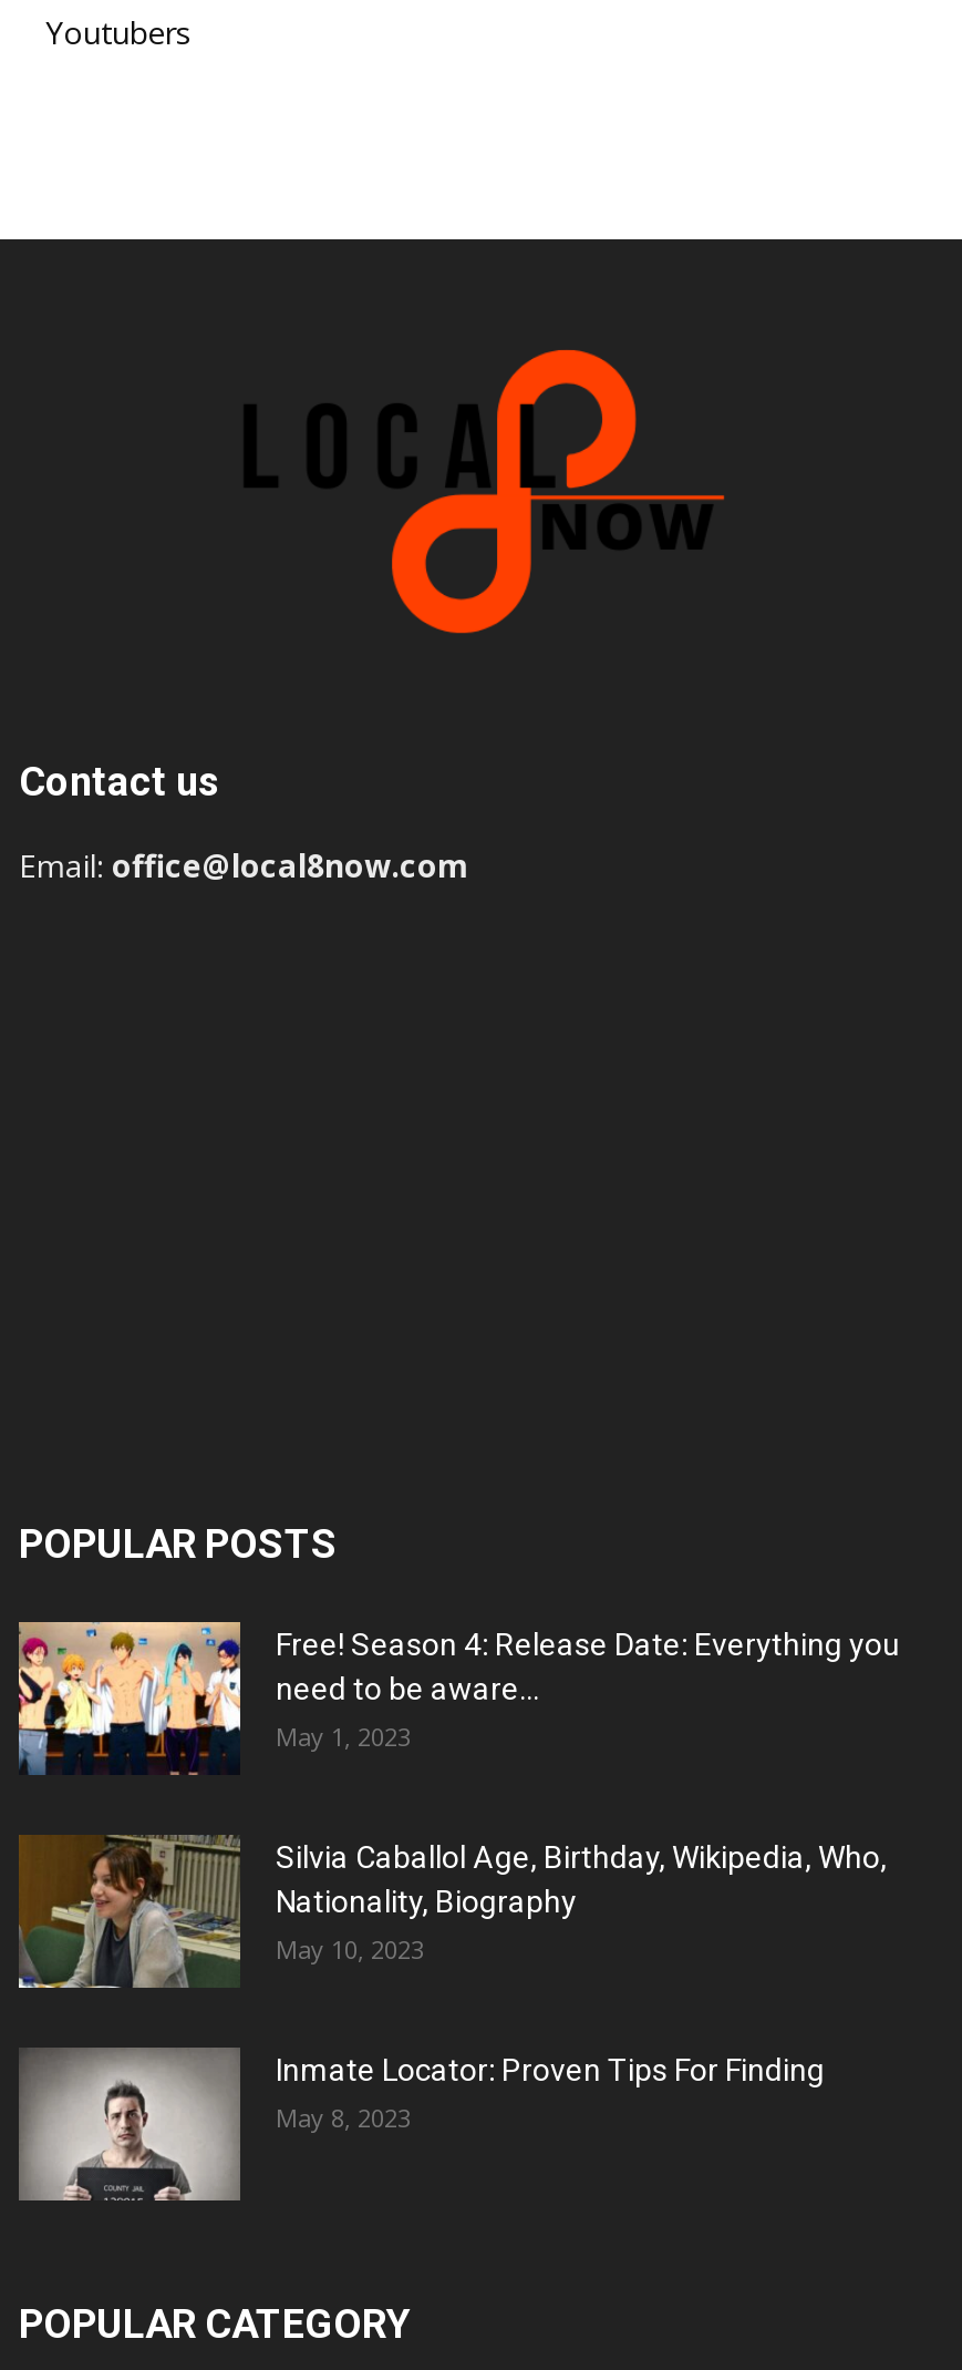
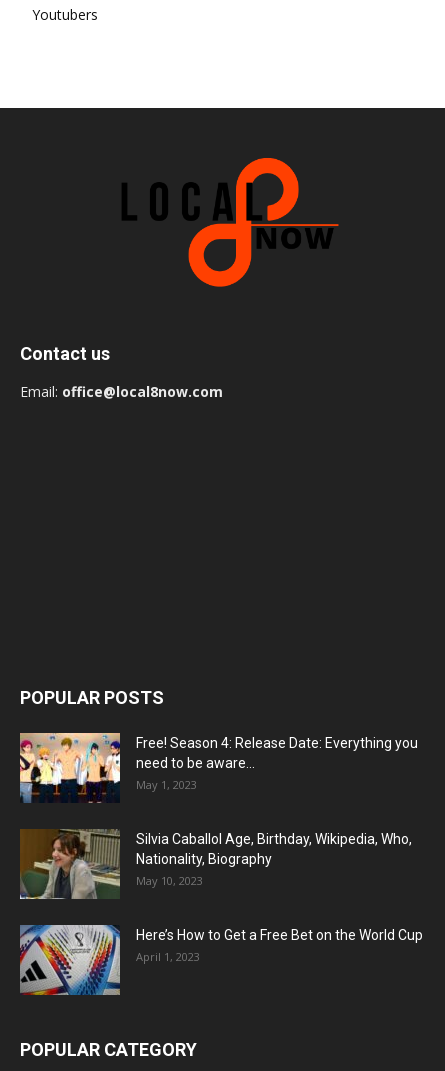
- [image]
- Inmate Locator: Proven Tips For Finding
- May 8, 2023
+ [image]
+ Here’s How to Get a Free Bet on the World Cup
+ April 1, 2023
